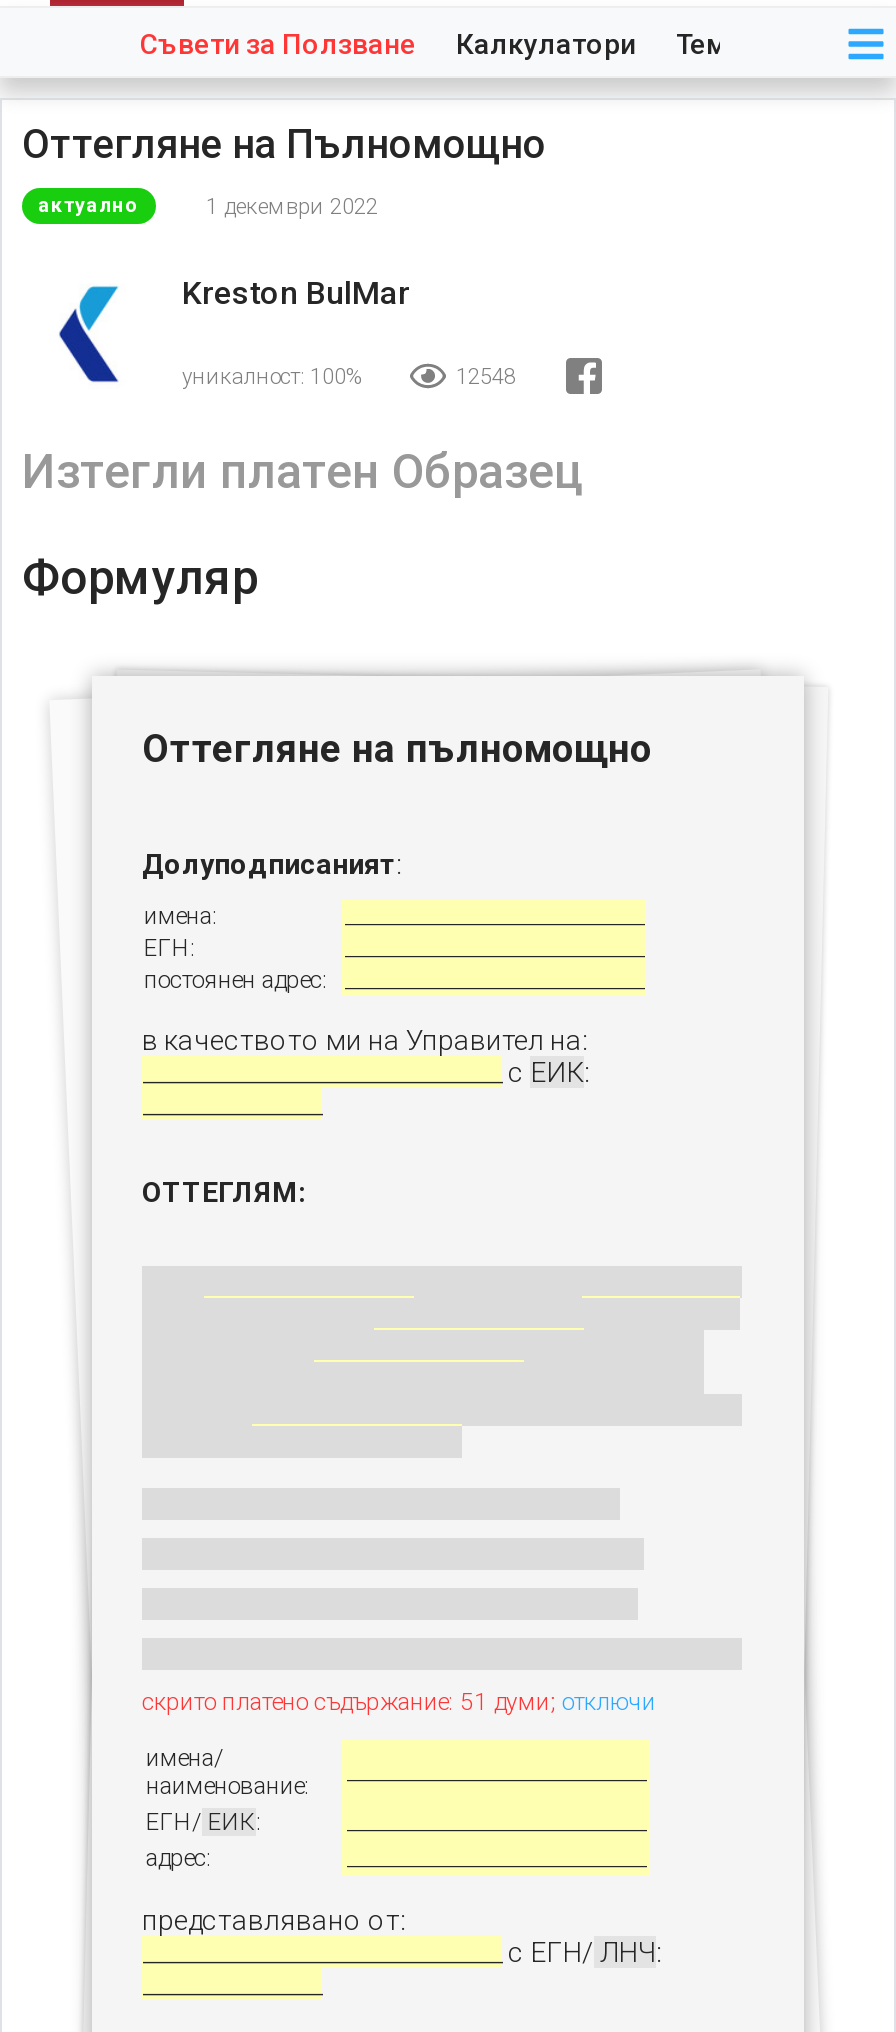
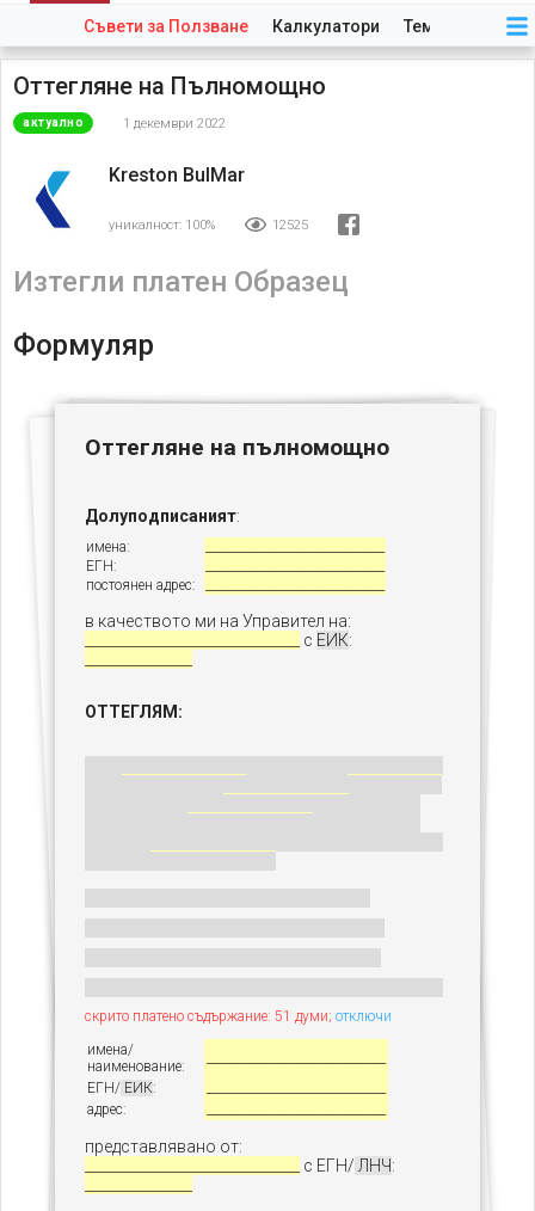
- 12548
+ 12525
